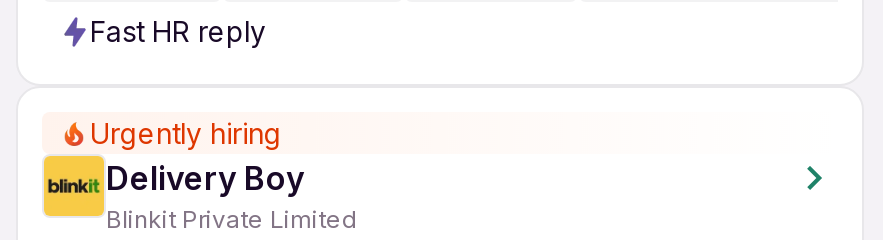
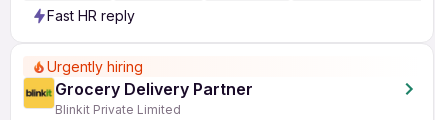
- Delivery Boy
+ Grocery Delivery Partner
